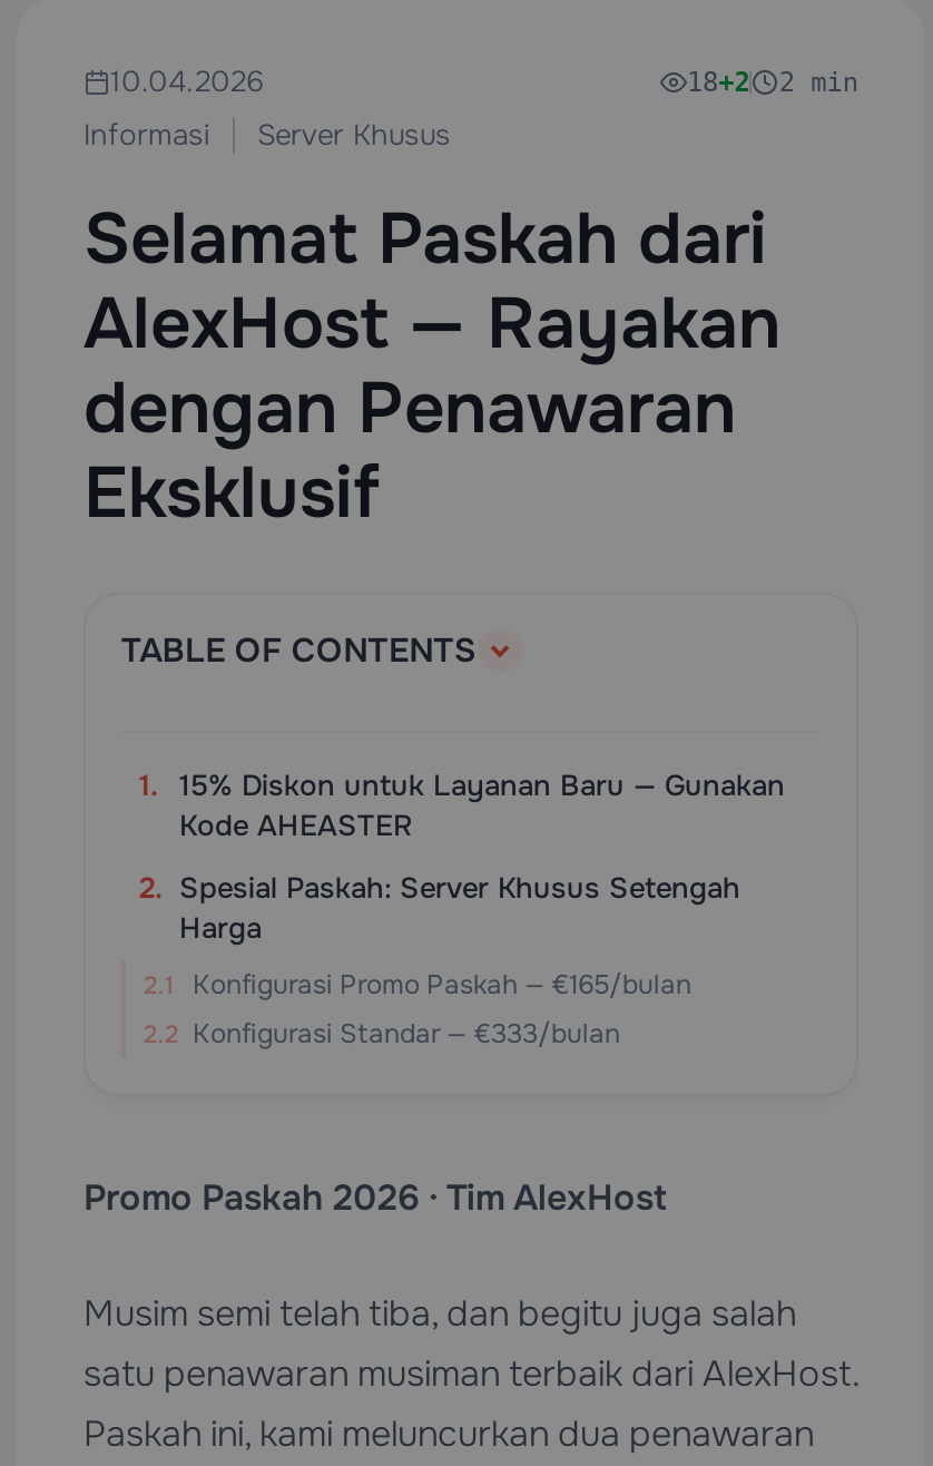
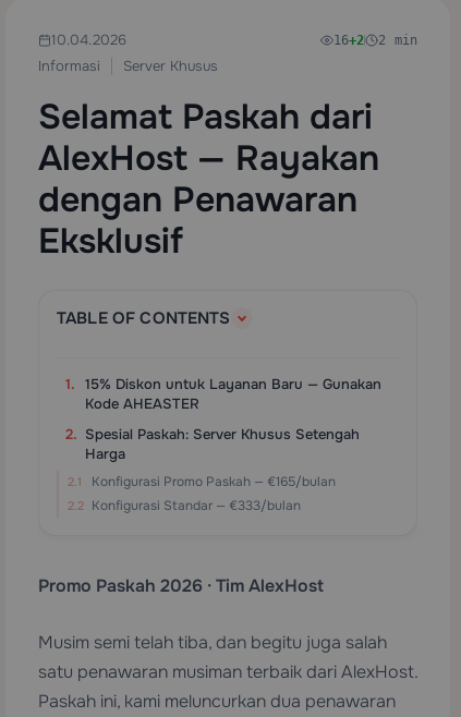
- 18+2 2 min
+ 16+2 2 min
